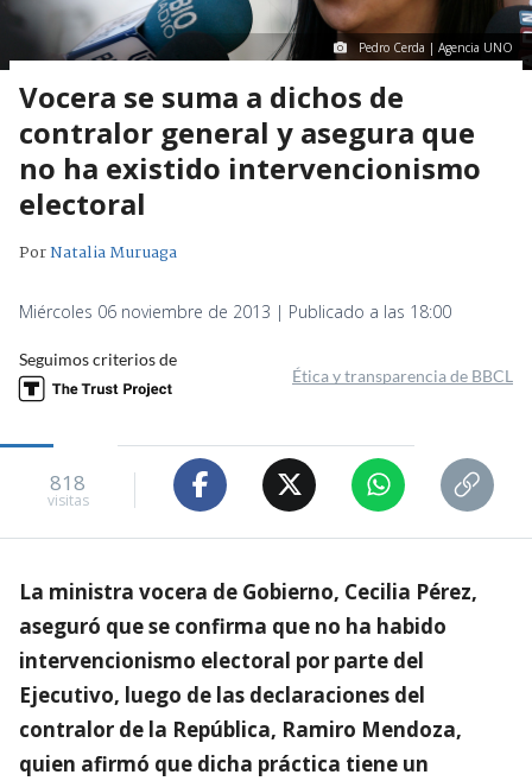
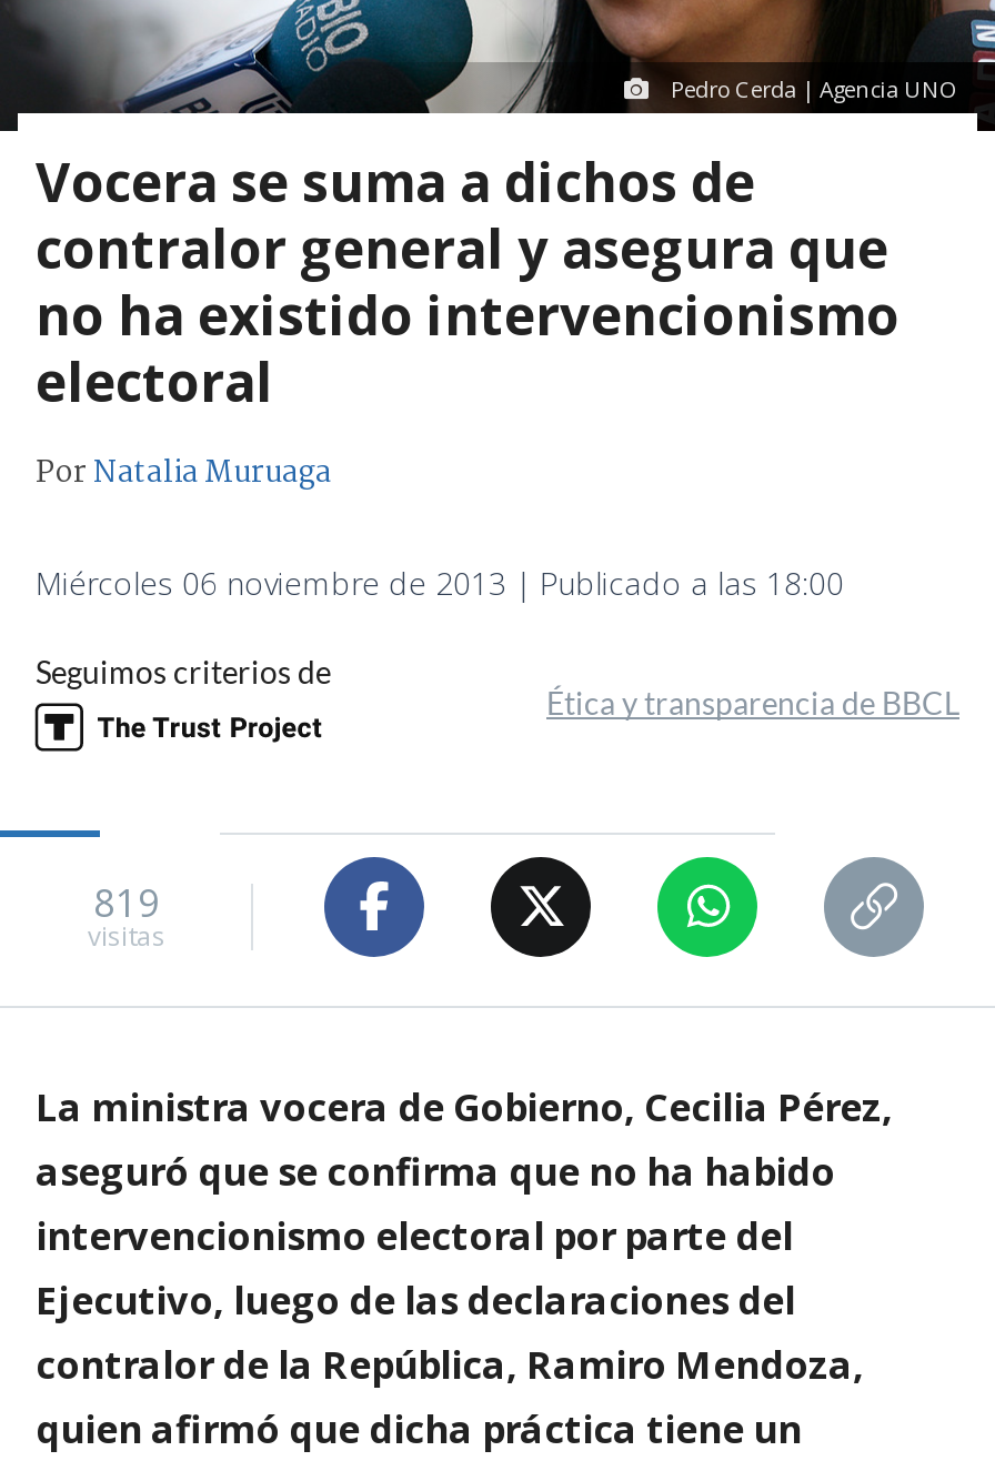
- 818
+ 819
